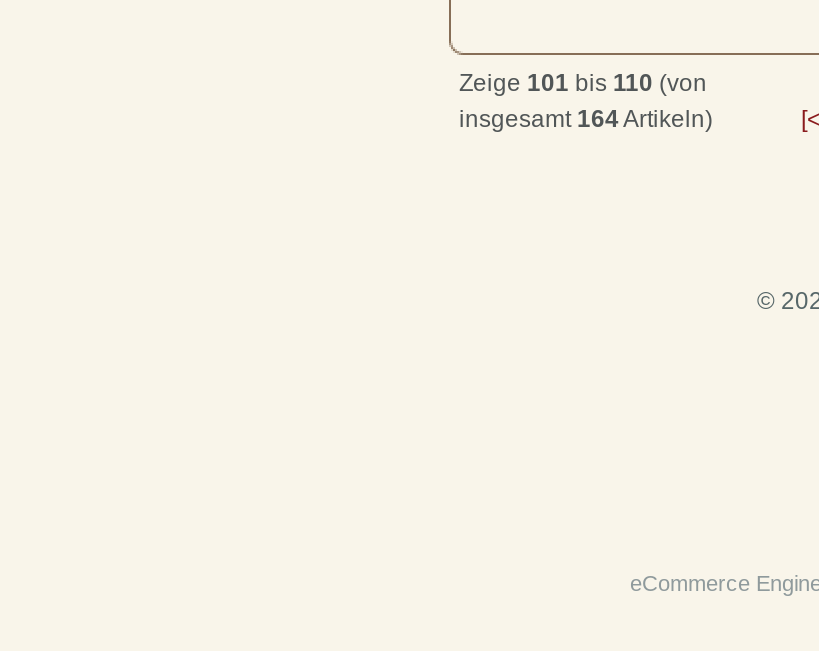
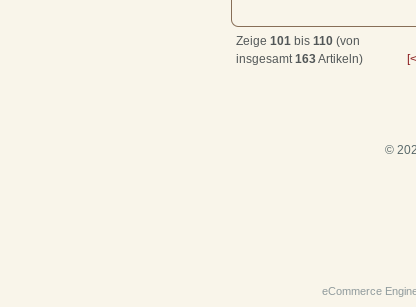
- insgesamt 164 Artikeln)
+ insgesamt 163 Artikeln)
